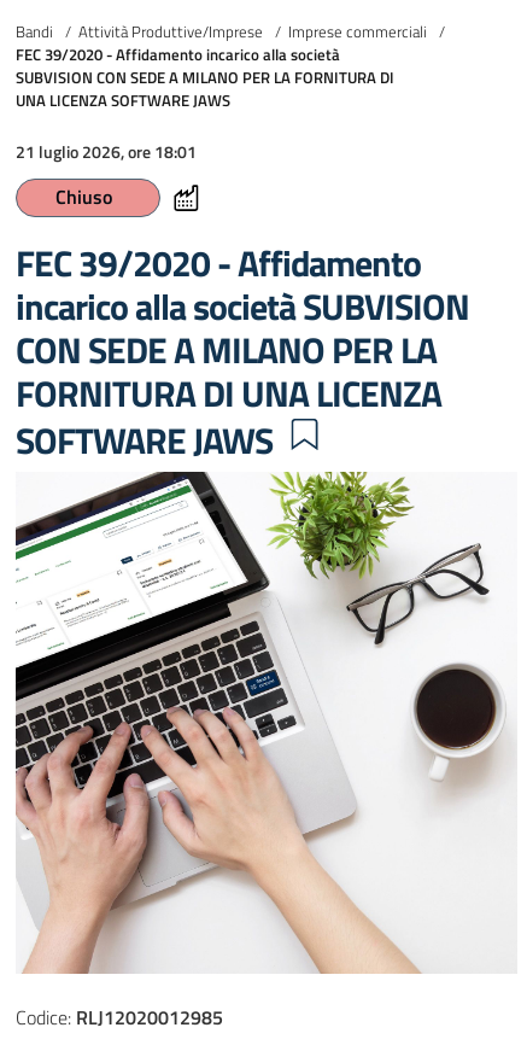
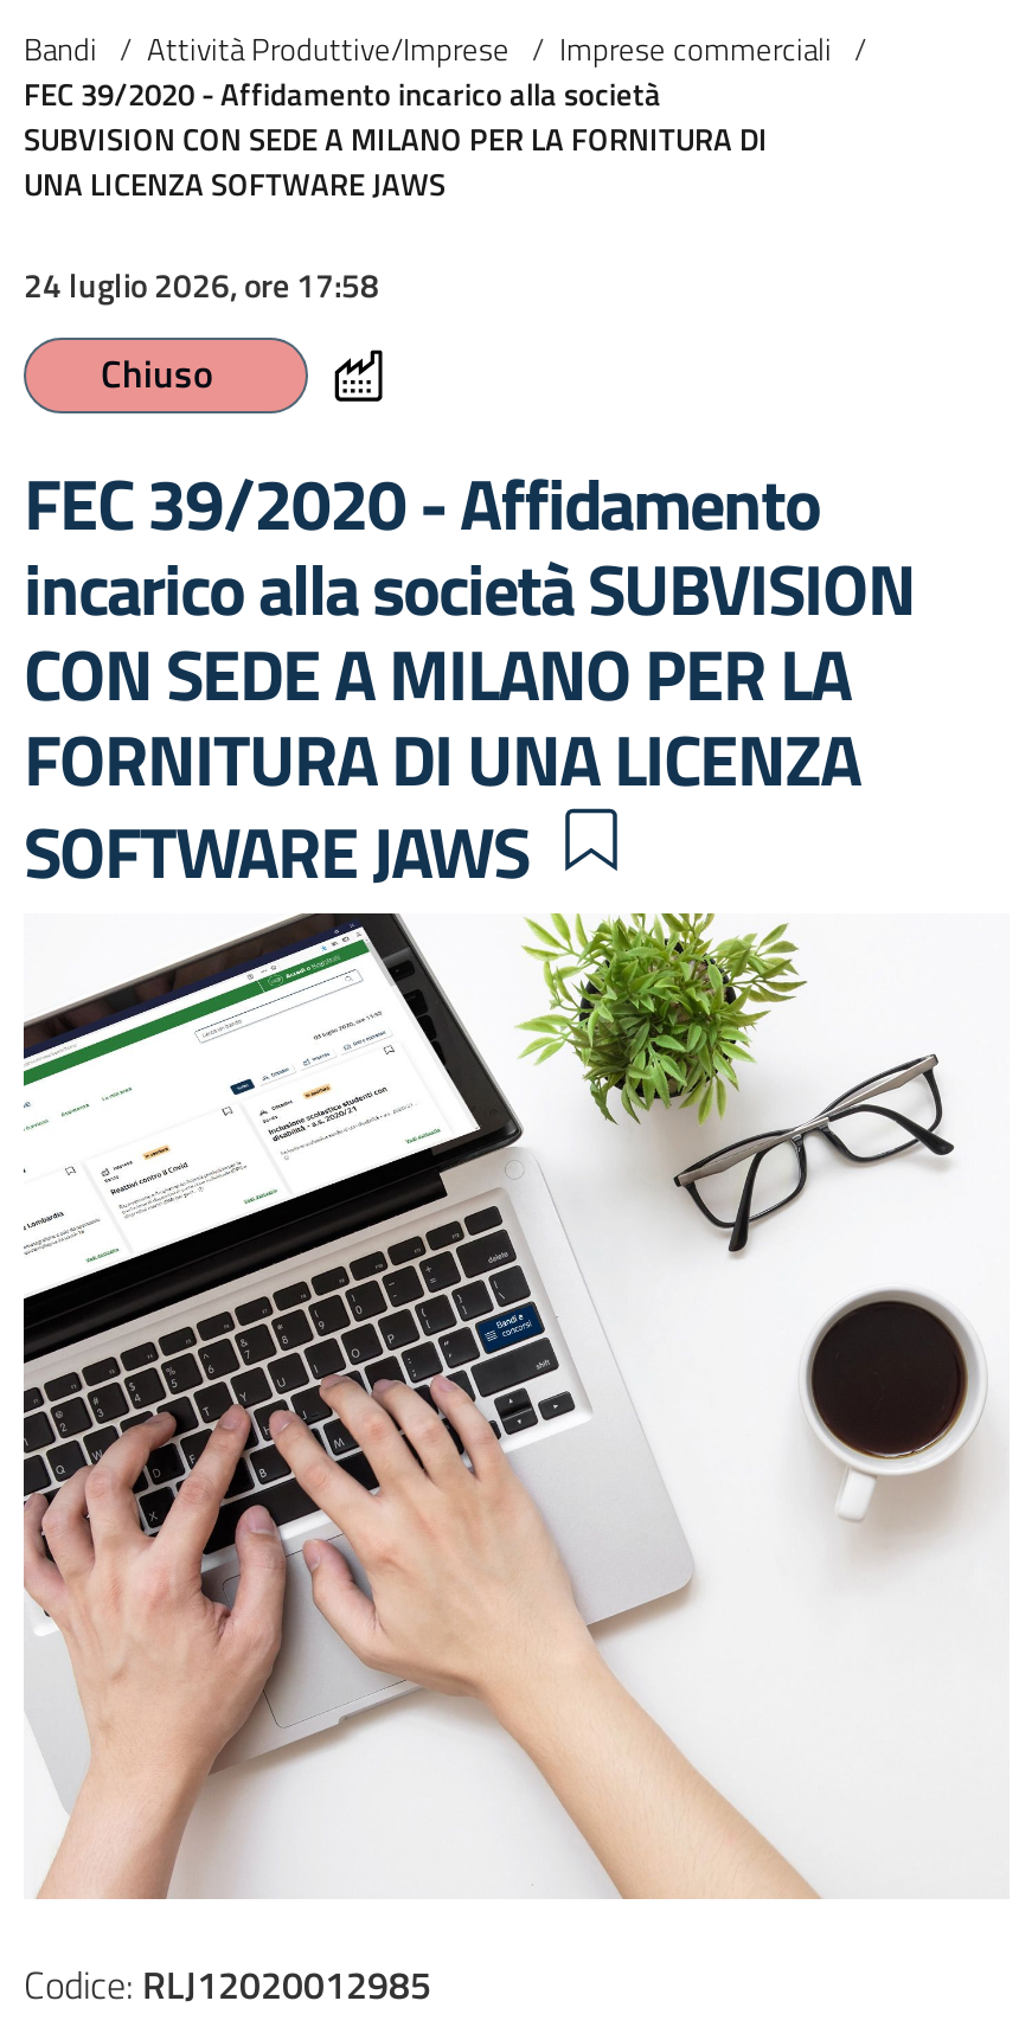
- 21 luglio 2026, ore 18:01
+ 24 luglio 2026, ore 17:58
